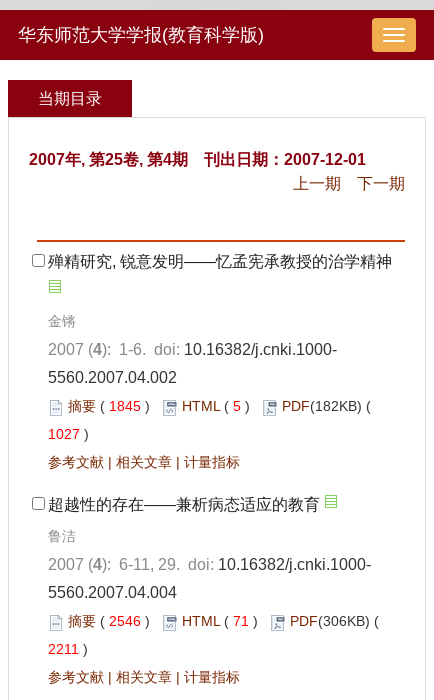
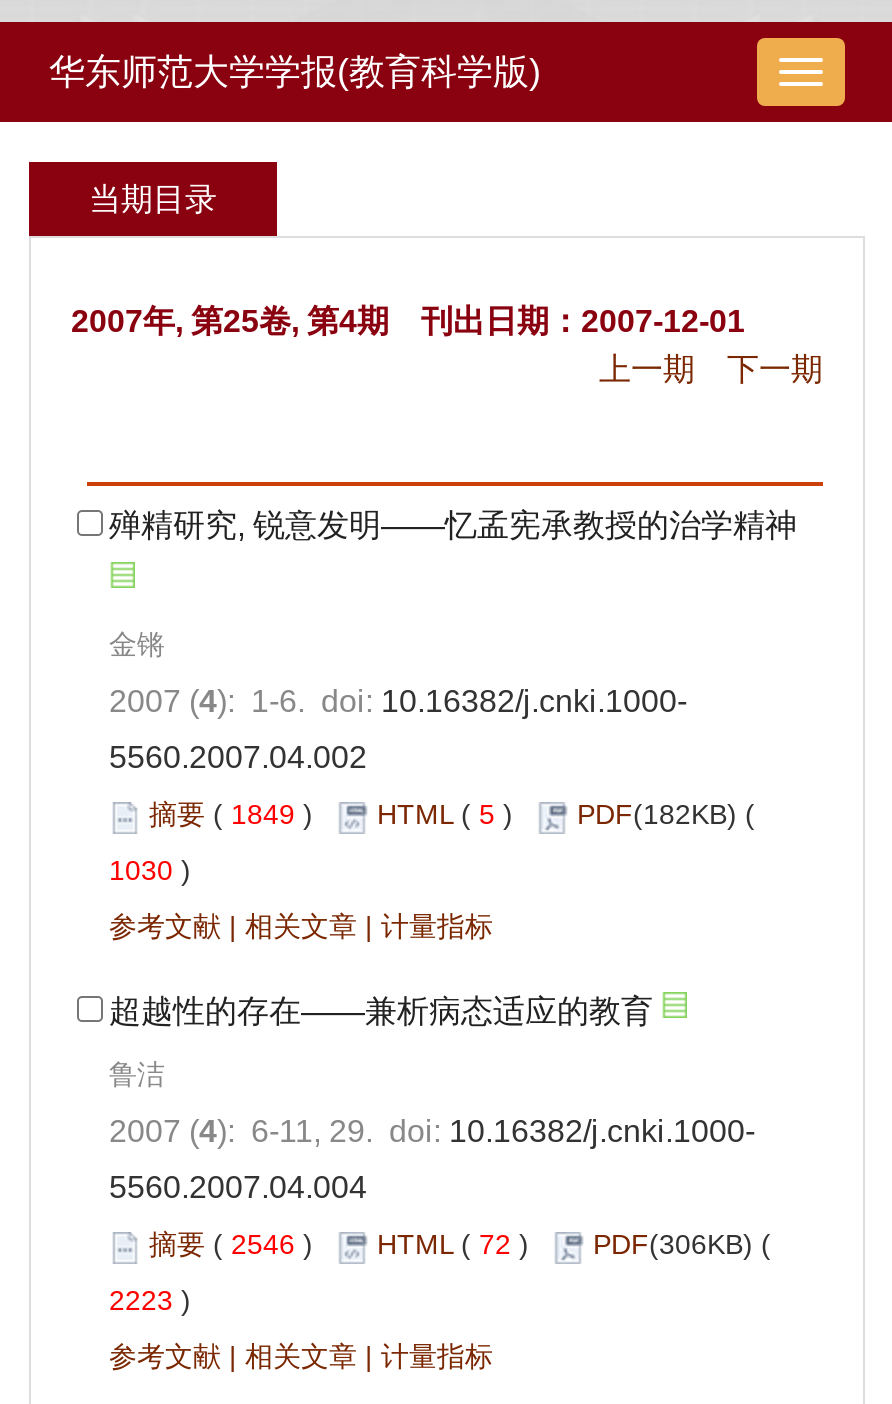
- 摘要(1845) HTML (5) PDF(182KB) (
+ 摘要(1849) HTML (5) PDF(182KB) (

- 1027)
+ 1030)

- 摘要(2546) HTML (71) PDF(306KB) (
+ 摘要(2546) HTML (72) PDF(306KB) (

- 2211)
+ 2223)
